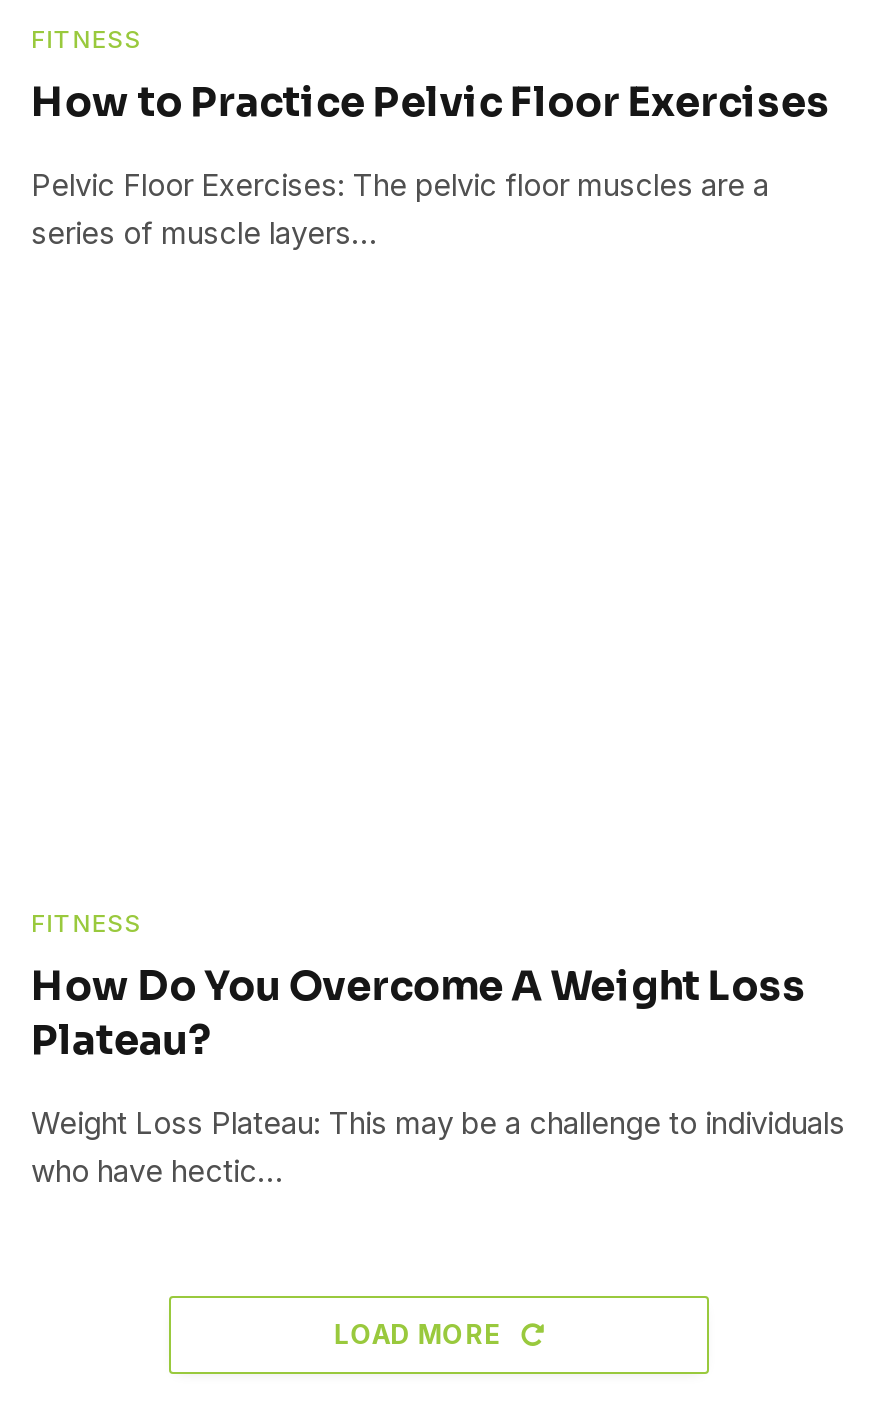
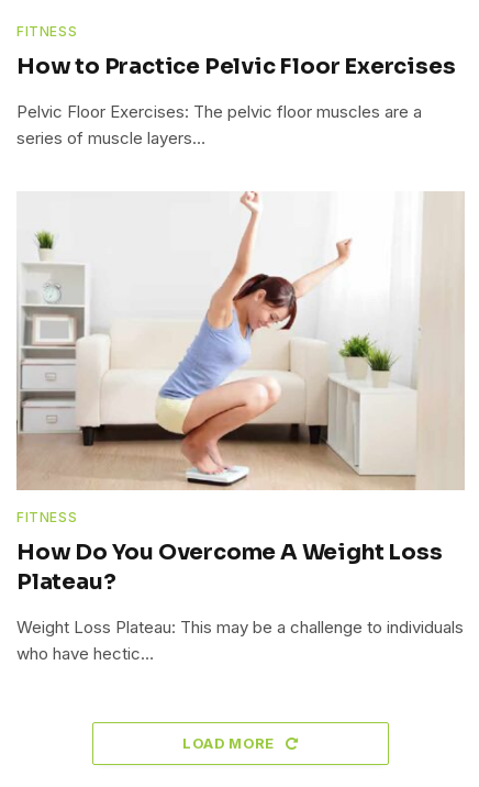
+ [image]
